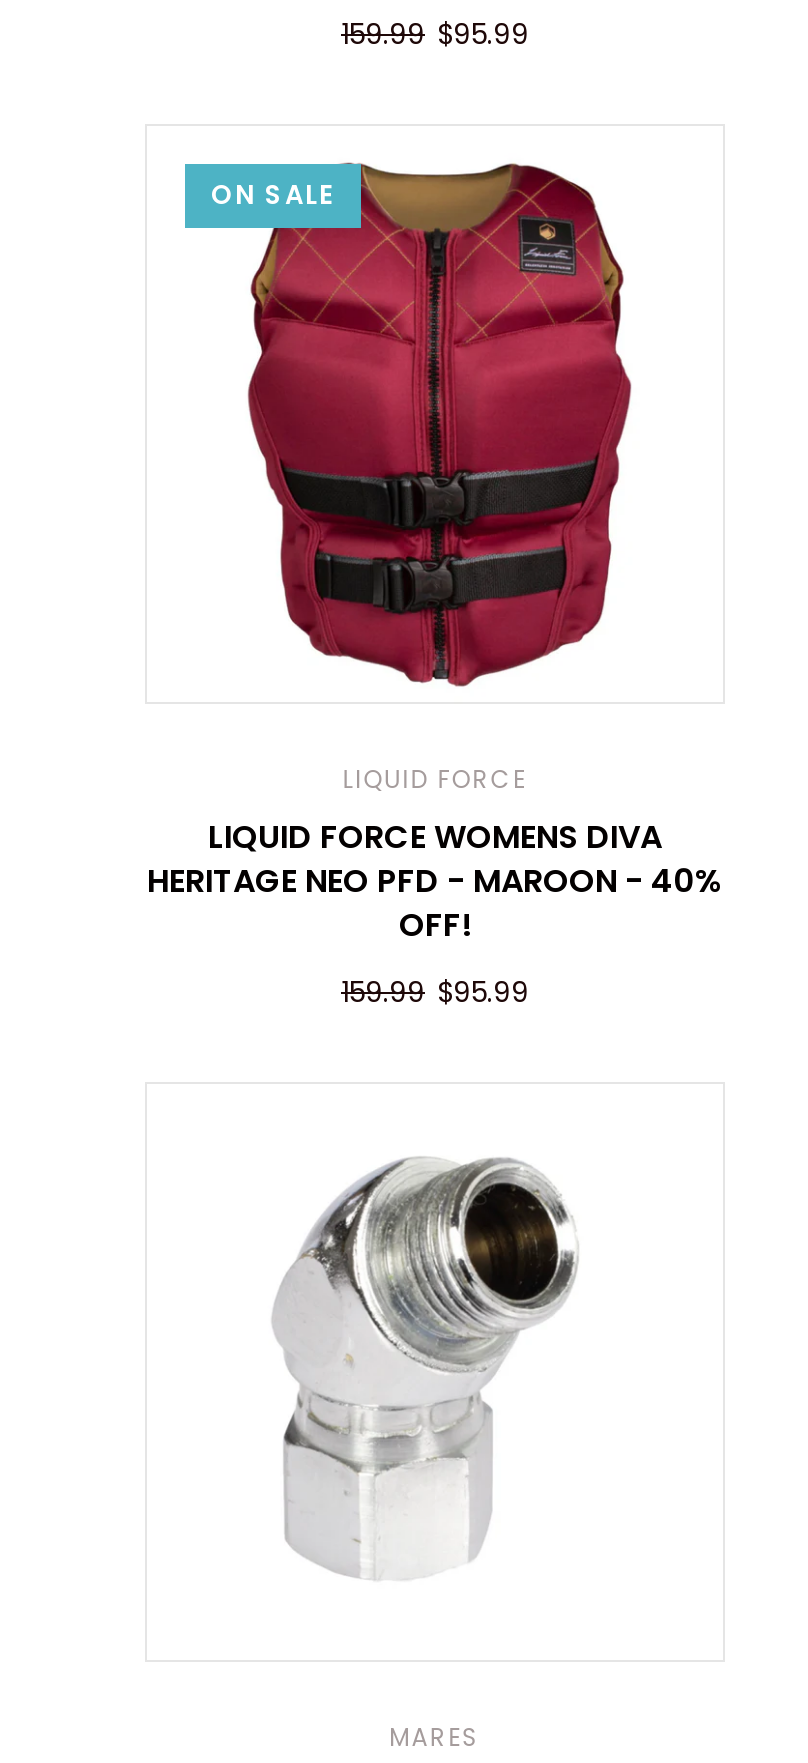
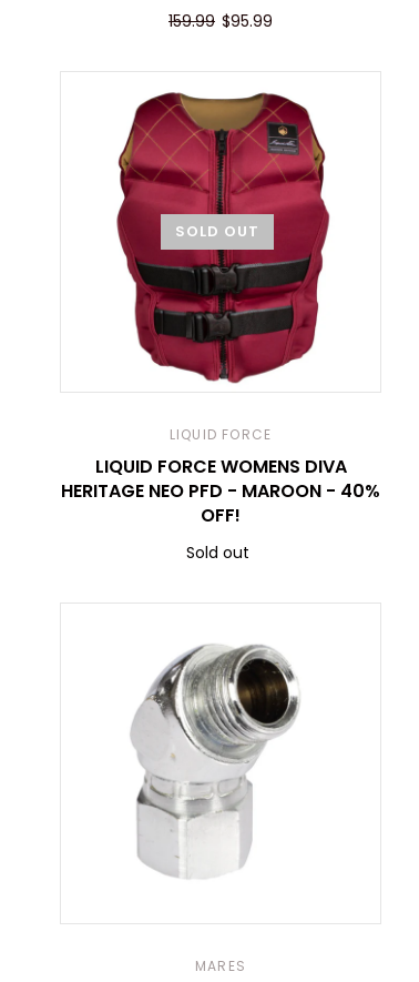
- ON SALE
+ SOLD OUT

- 159.99 $95.99
+ Sold out
